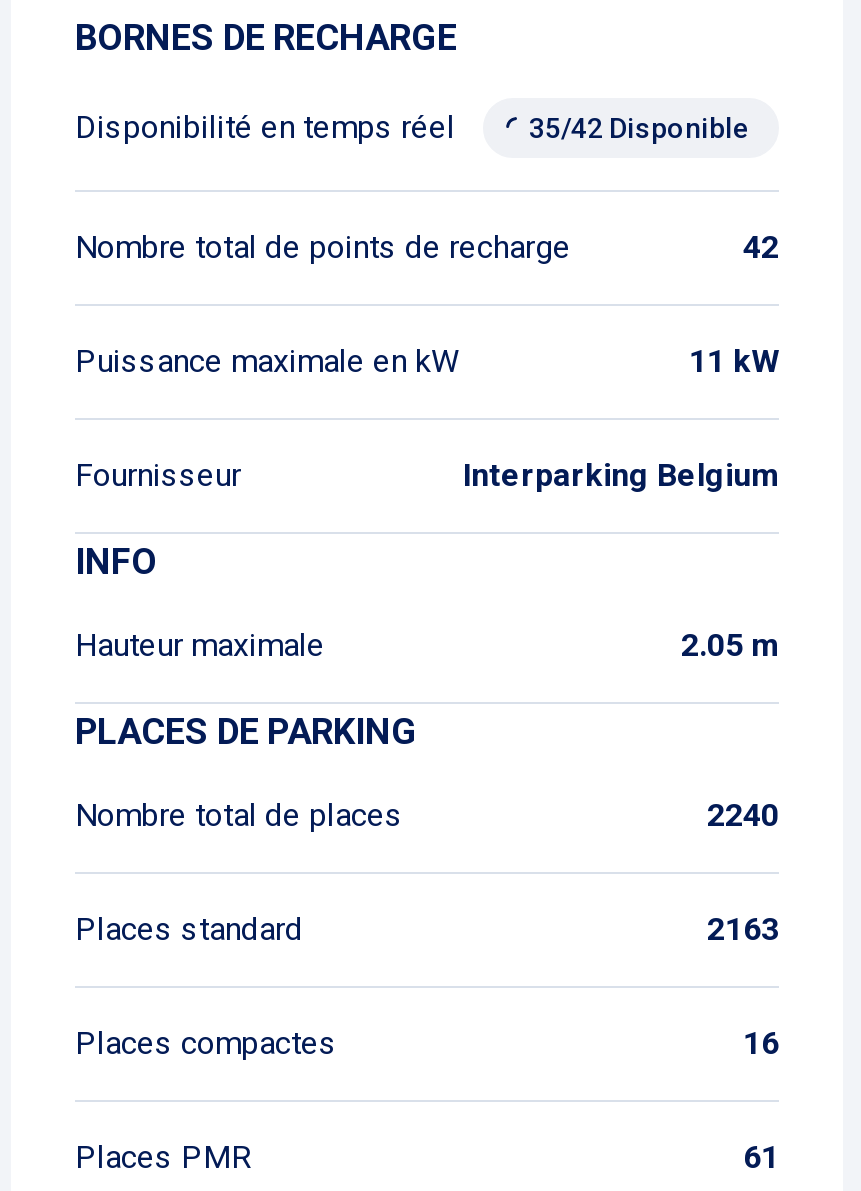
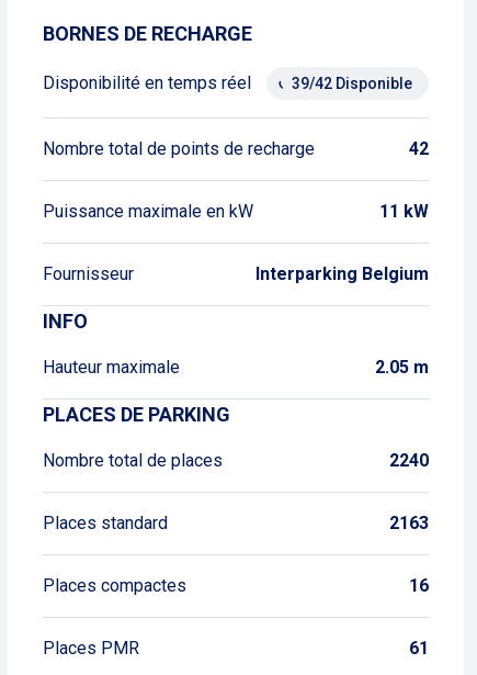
- 35/42 Disponible
+ 39/42 Disponible
